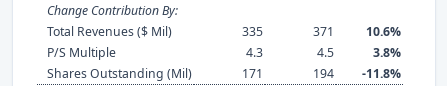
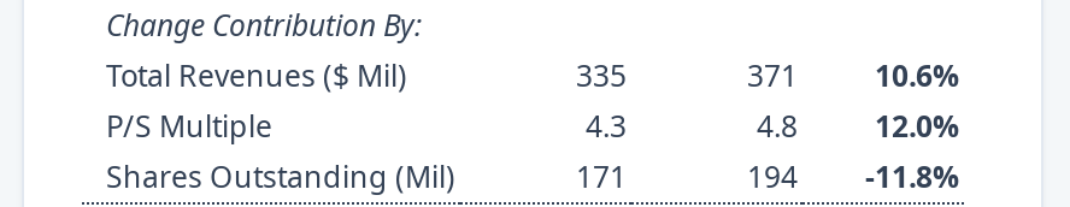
- 4.5
+ 4.8

- 3.8%
+ 12.0%
